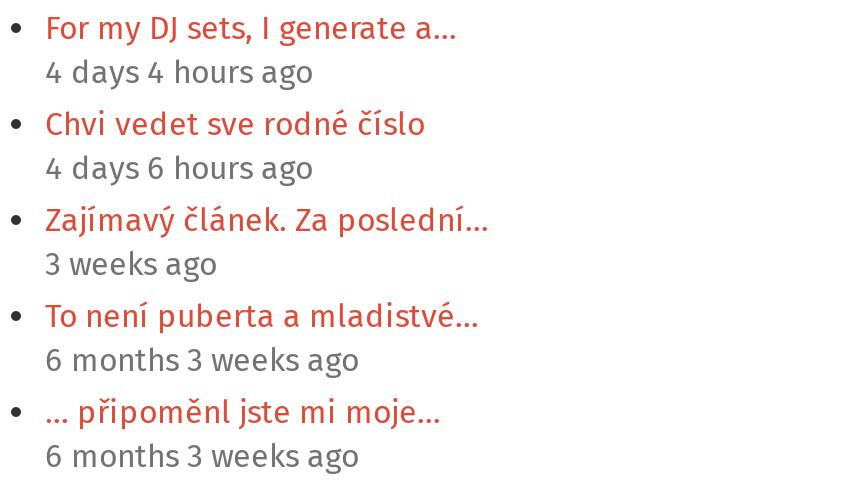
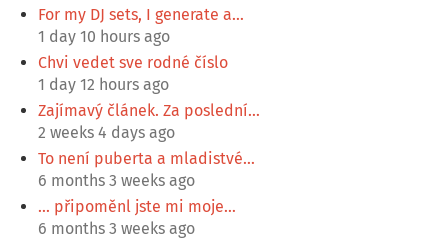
- 4 days 4 hours ago
+ 1 day 10 hours ago

- 4 days 6 hours ago
+ 1 day 12 hours ago

- 3 weeks ago
+ 2 weeks 4 days ago
